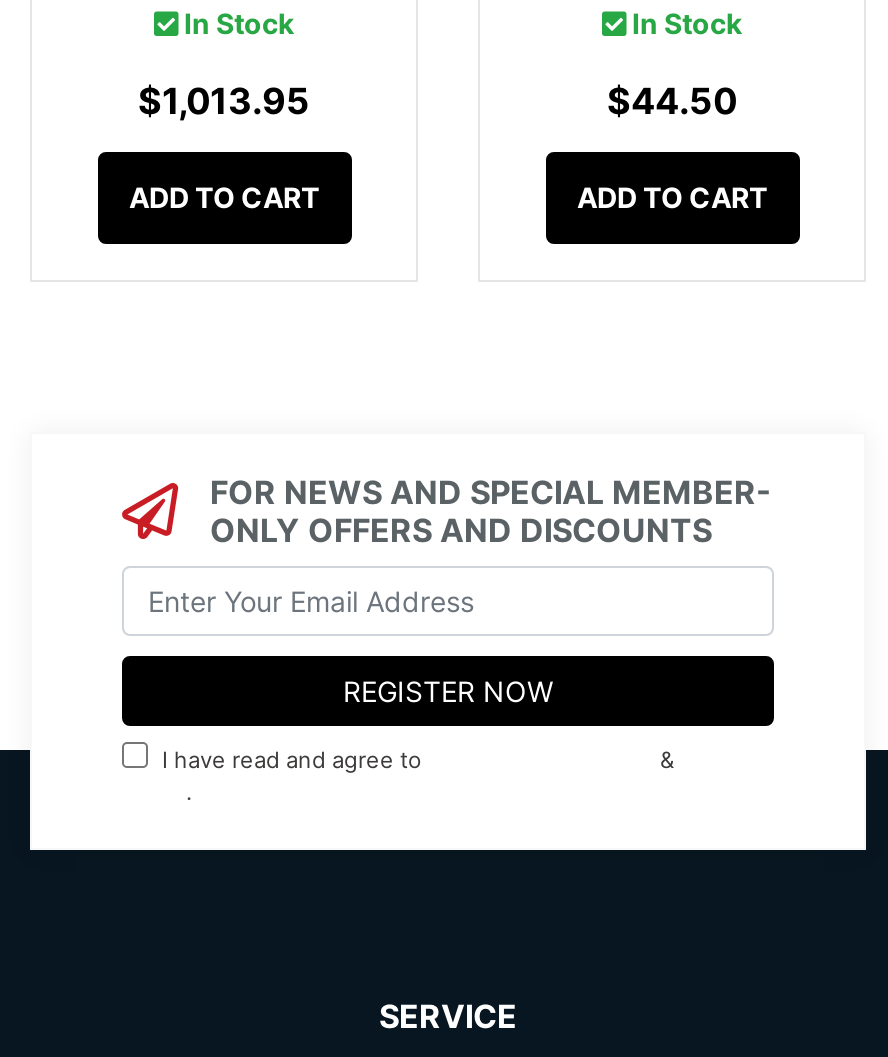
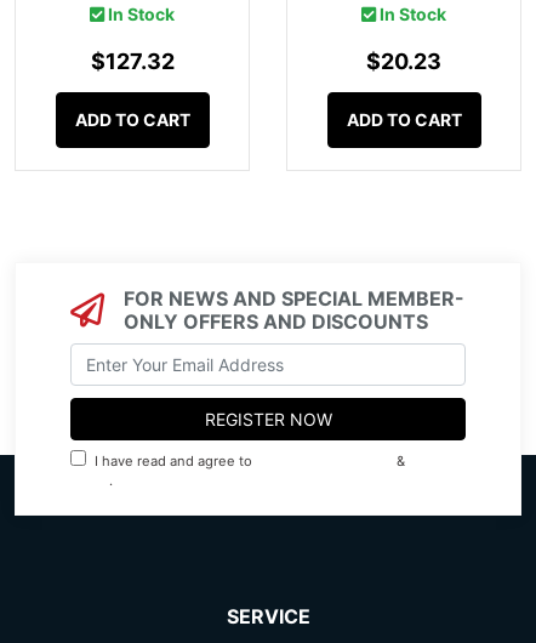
- $1,013.95
+ $127.32

- $44.50
+ $20.23
